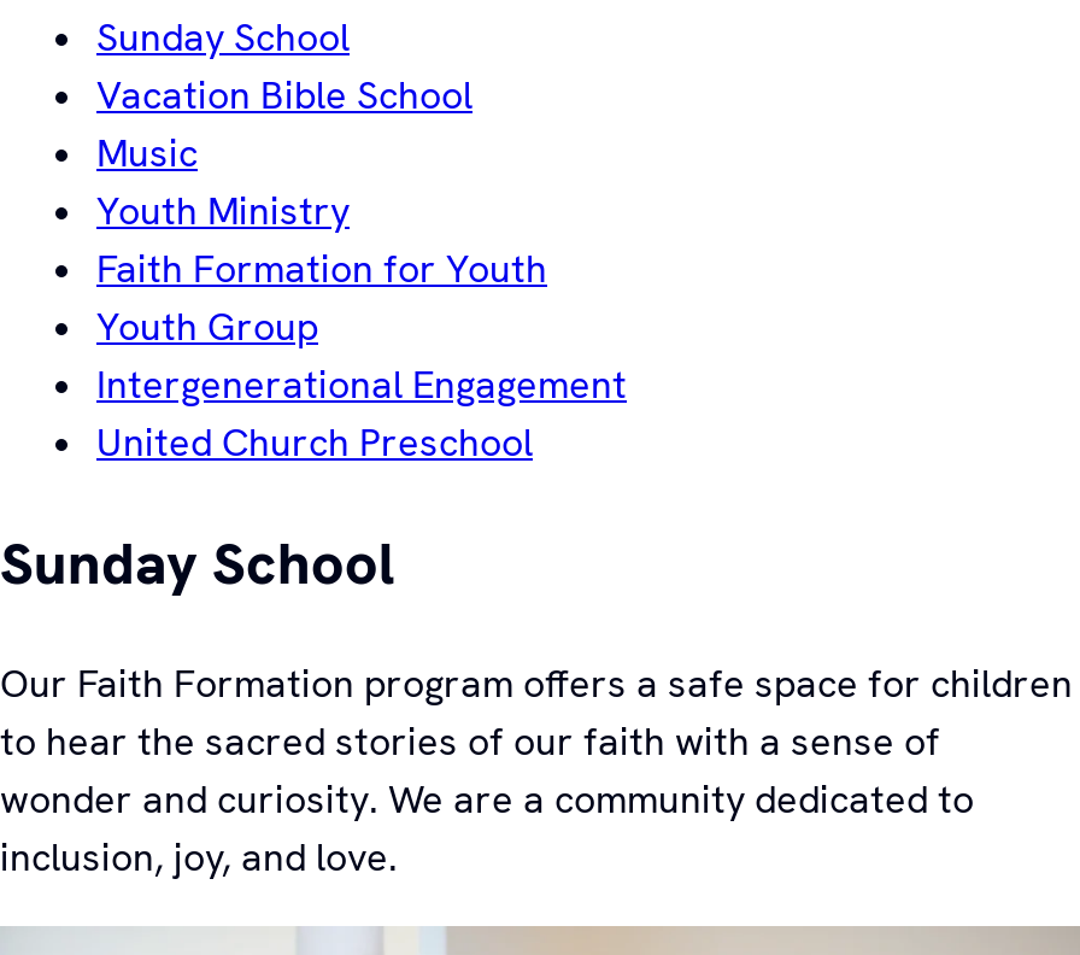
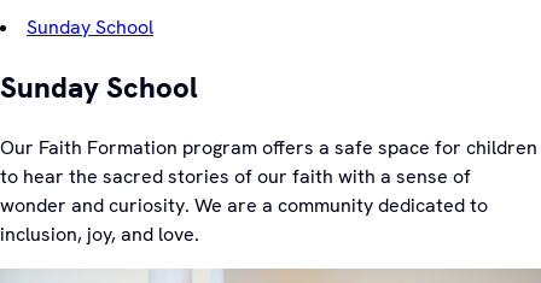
- Vacation Bible School
- Music
- Youth Ministry
- Faith Formation for Youth
- Youth Group
- Intergenerational Engagement
- United Church Preschool
